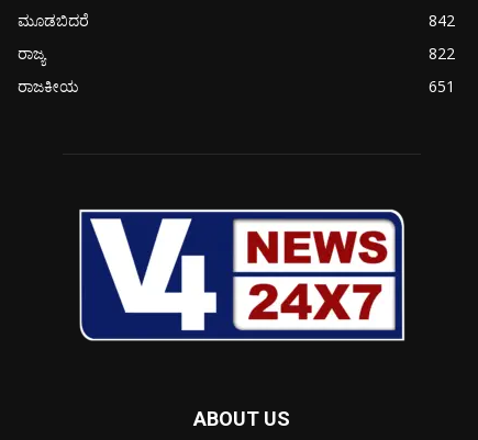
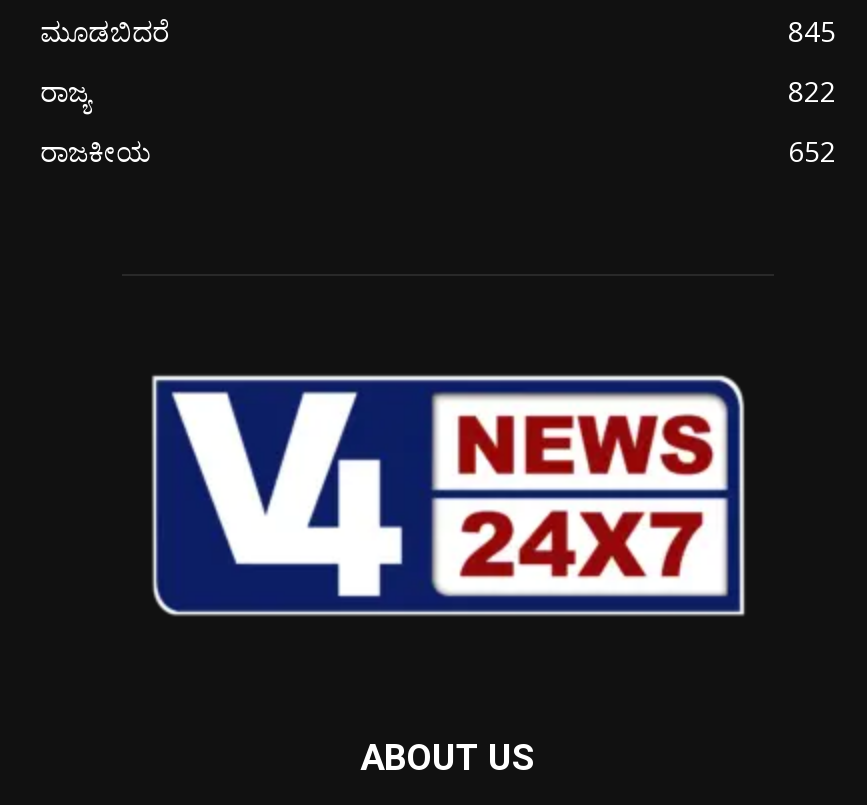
- 842
+ 845

- 651
+ 652
